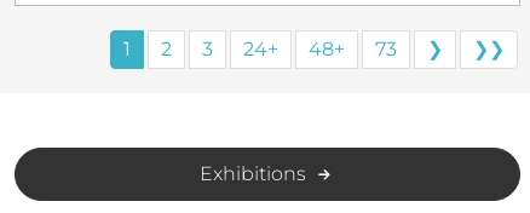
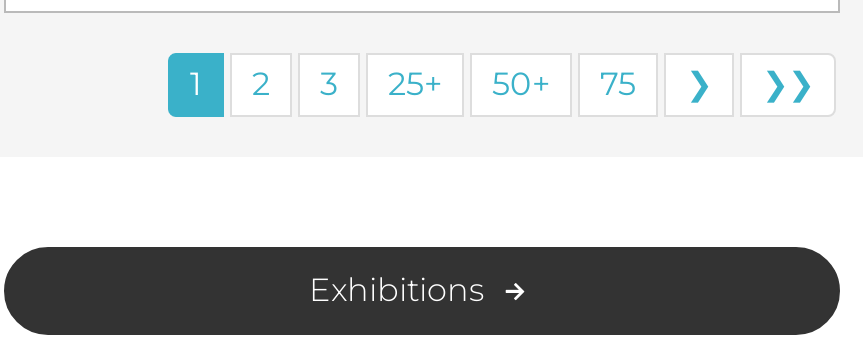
- 24+
+ 25+

- 48+
+ 50+

- 73
+ 75
